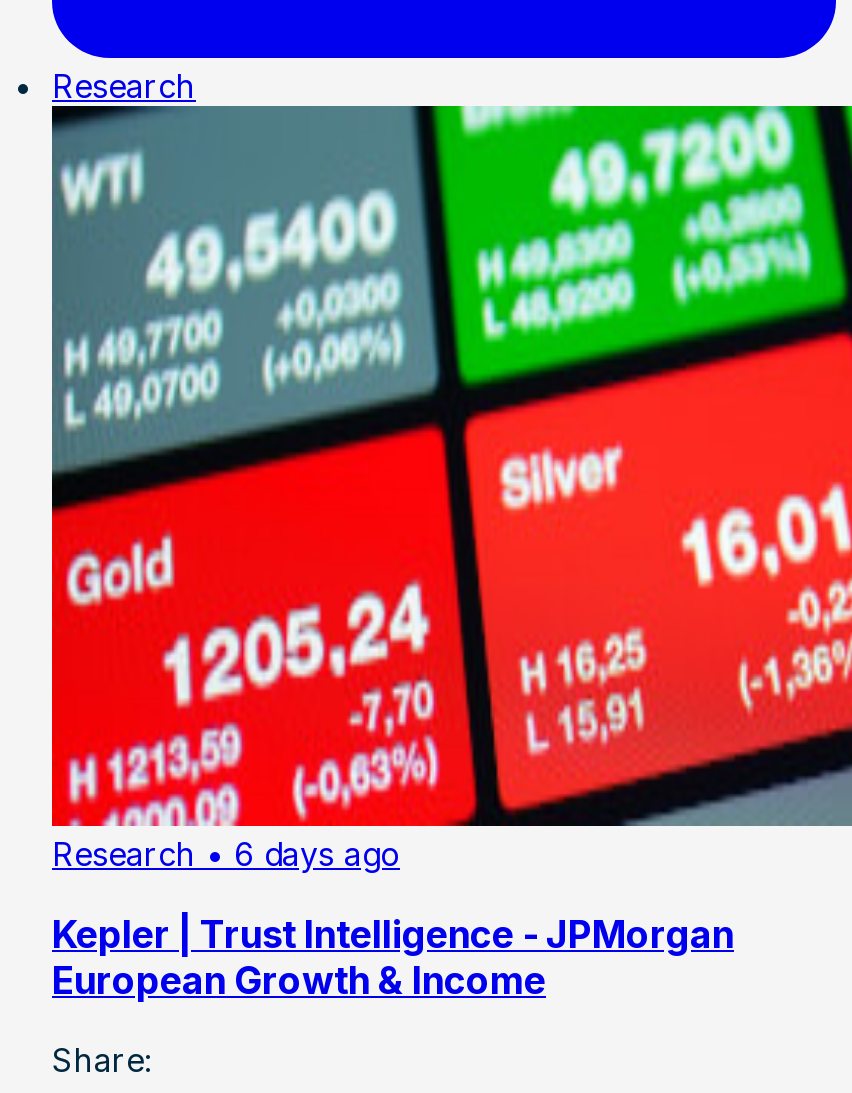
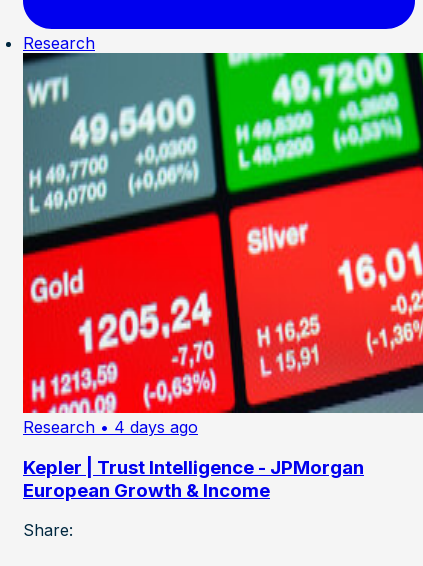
- Research • 6 days ago
+ Research • 4 days ago
